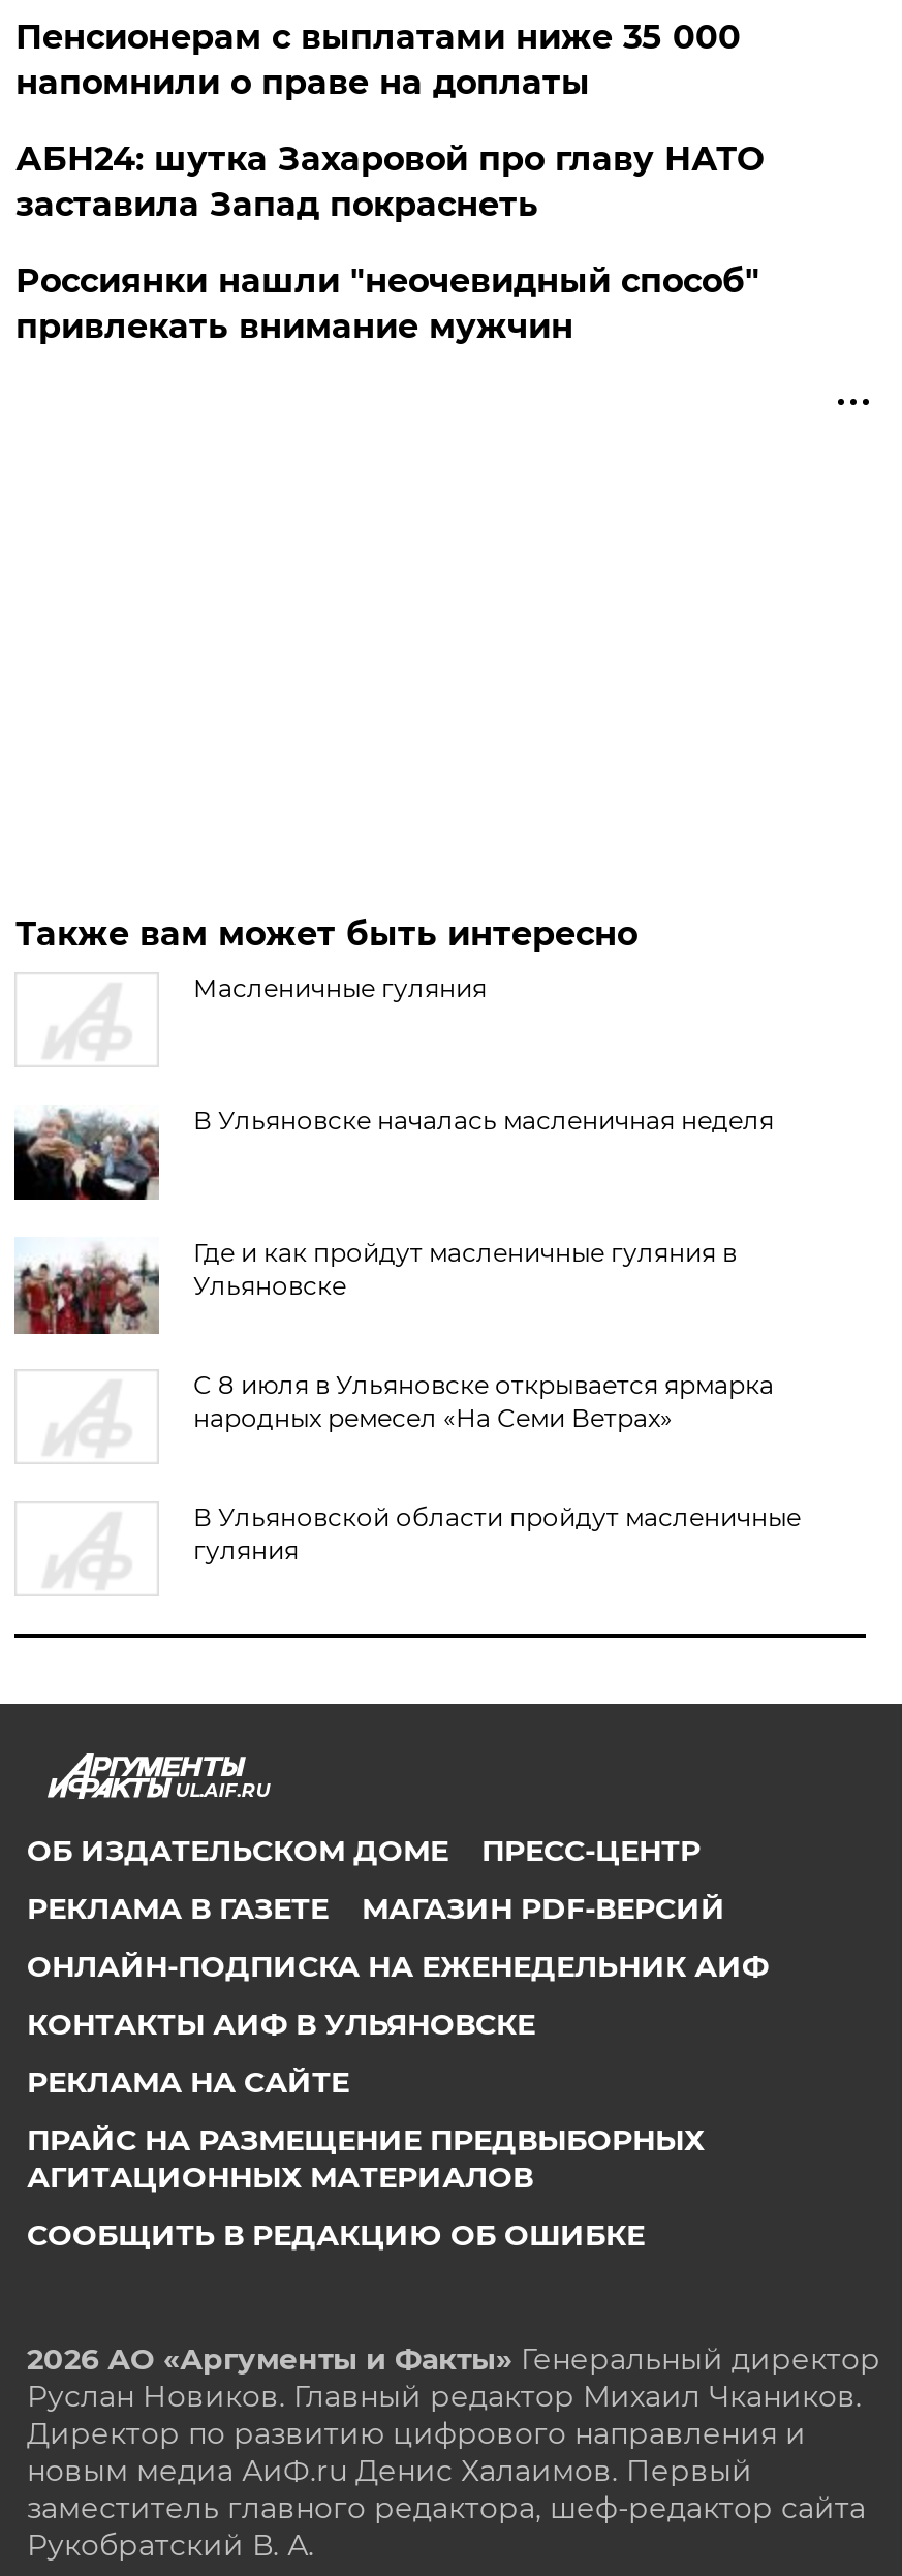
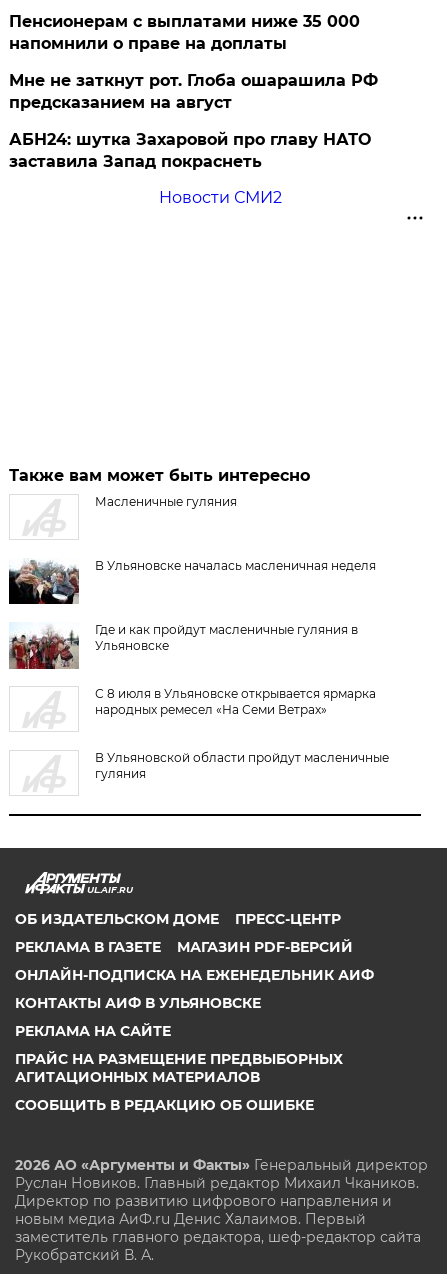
+ Мне не заткнут рот. Глоба ошарашила РФ
+ предсказанием на август

moved down: АБН24: шутка Захаровой про главу НАТО | заставила Запад покраснеть

- Россиянки нашли "неочевидный способ"
- привлекать внимание мужчин
+ Новости СМИ2
